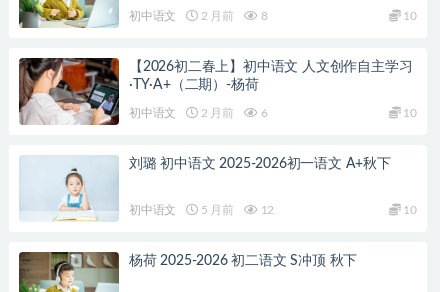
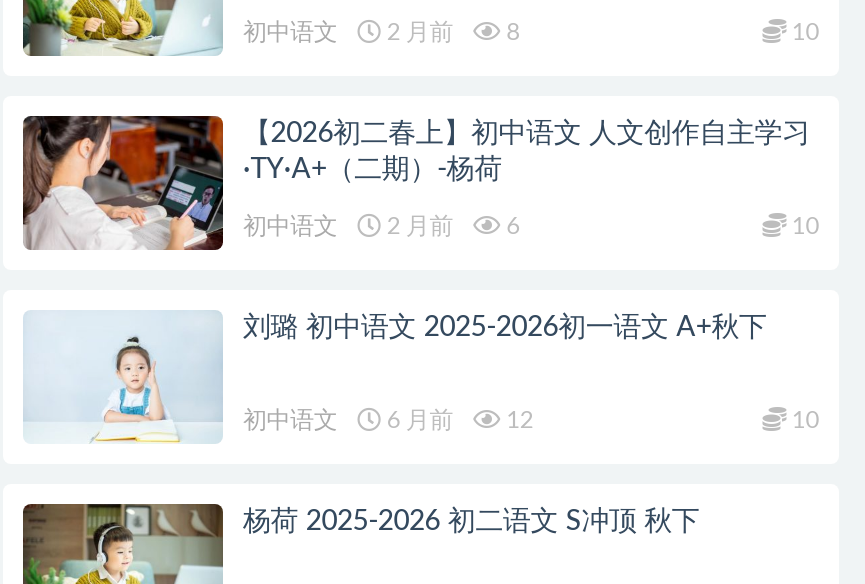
- 初中语文 5 月前 12
+ 初中语文 6 月前 12
